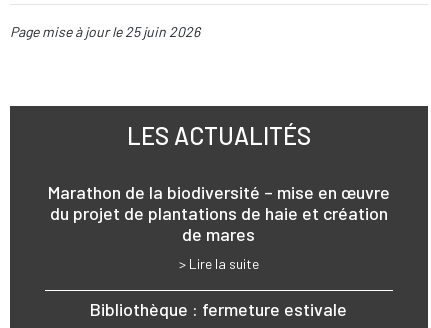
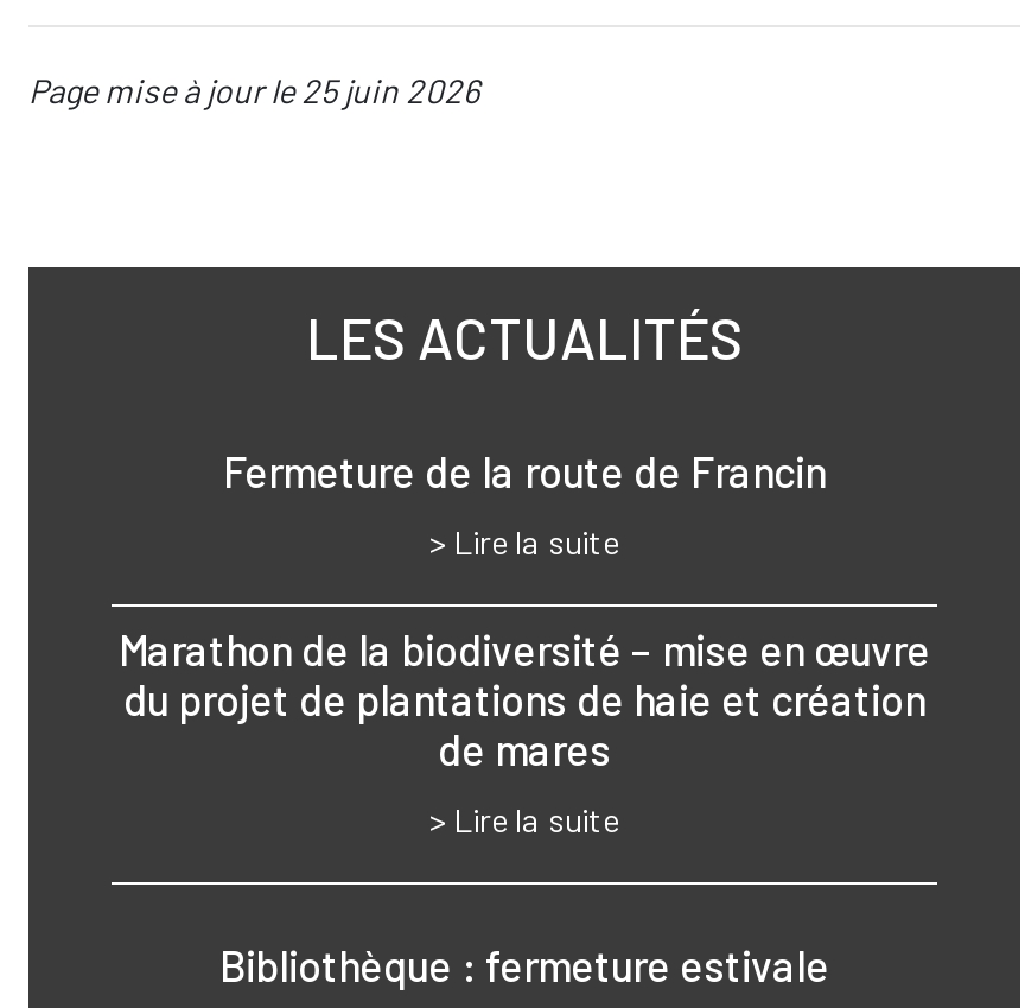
+ Fermeture de la route de Francin
+ > Lire la suite
